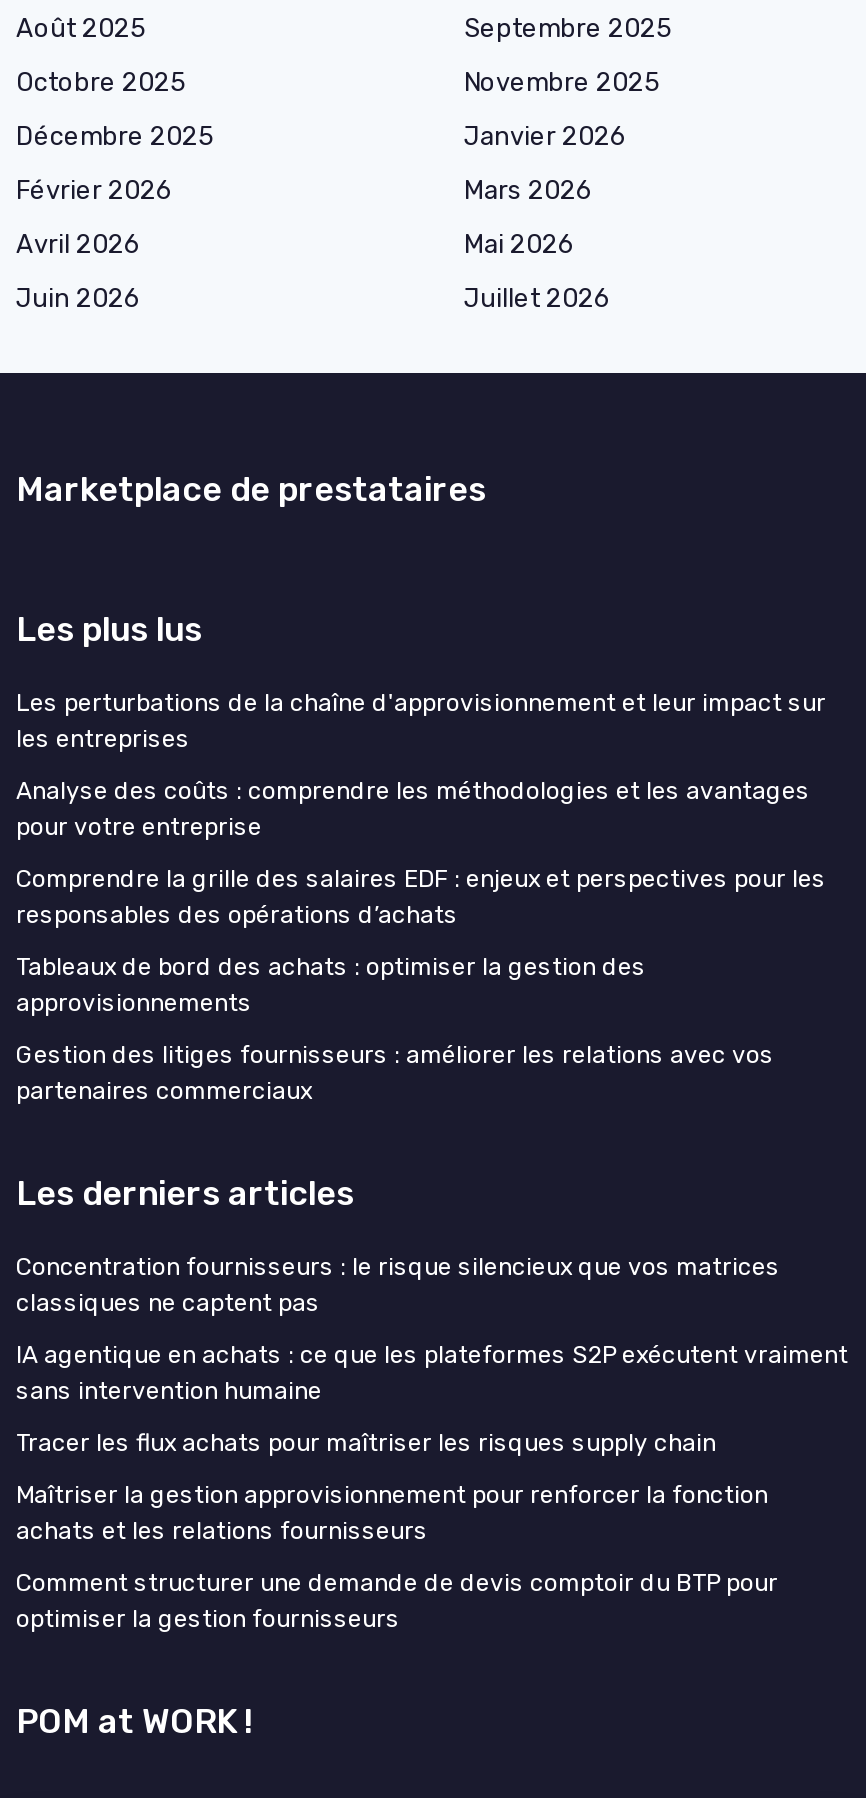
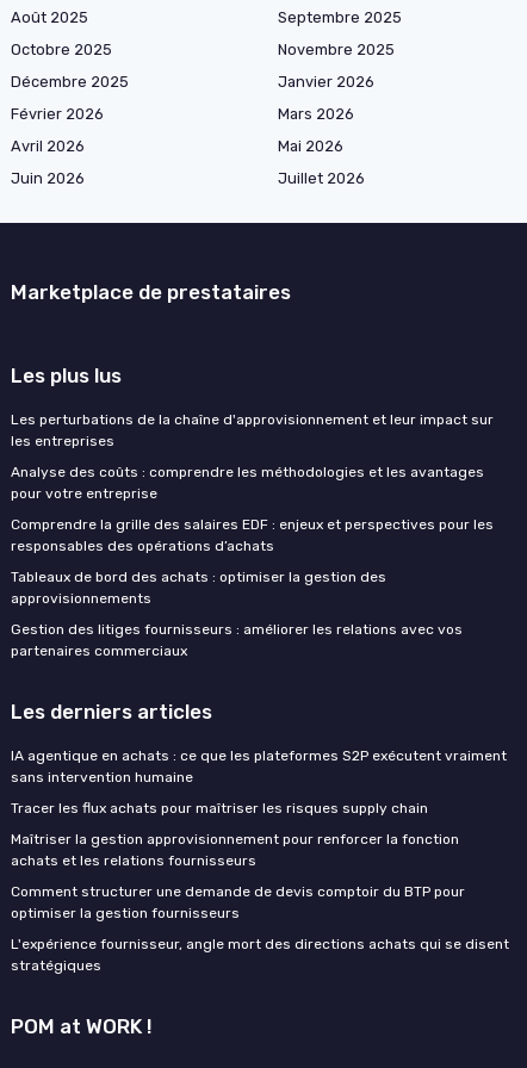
- Concentration fournisseurs : le risque silencieux que vos matrices
- classiques ne captent pas

moved up: IA agentique en achats : ce que les plateformes S2P exécutent vraiment | sans intervention humaine | Tracer les flux achats pour maîtriser les risques supply chain | Maîtriser la gestion approvisionnement pour renforcer la fonction | achats et les relations fournisseurs | Comment structurer une demande de devis comptoir du BTP pour | optimiser la gestion fournisseurs

+ L'expérience fournisseur, angle mort des directions achats qui se disent
+ stratégiques
